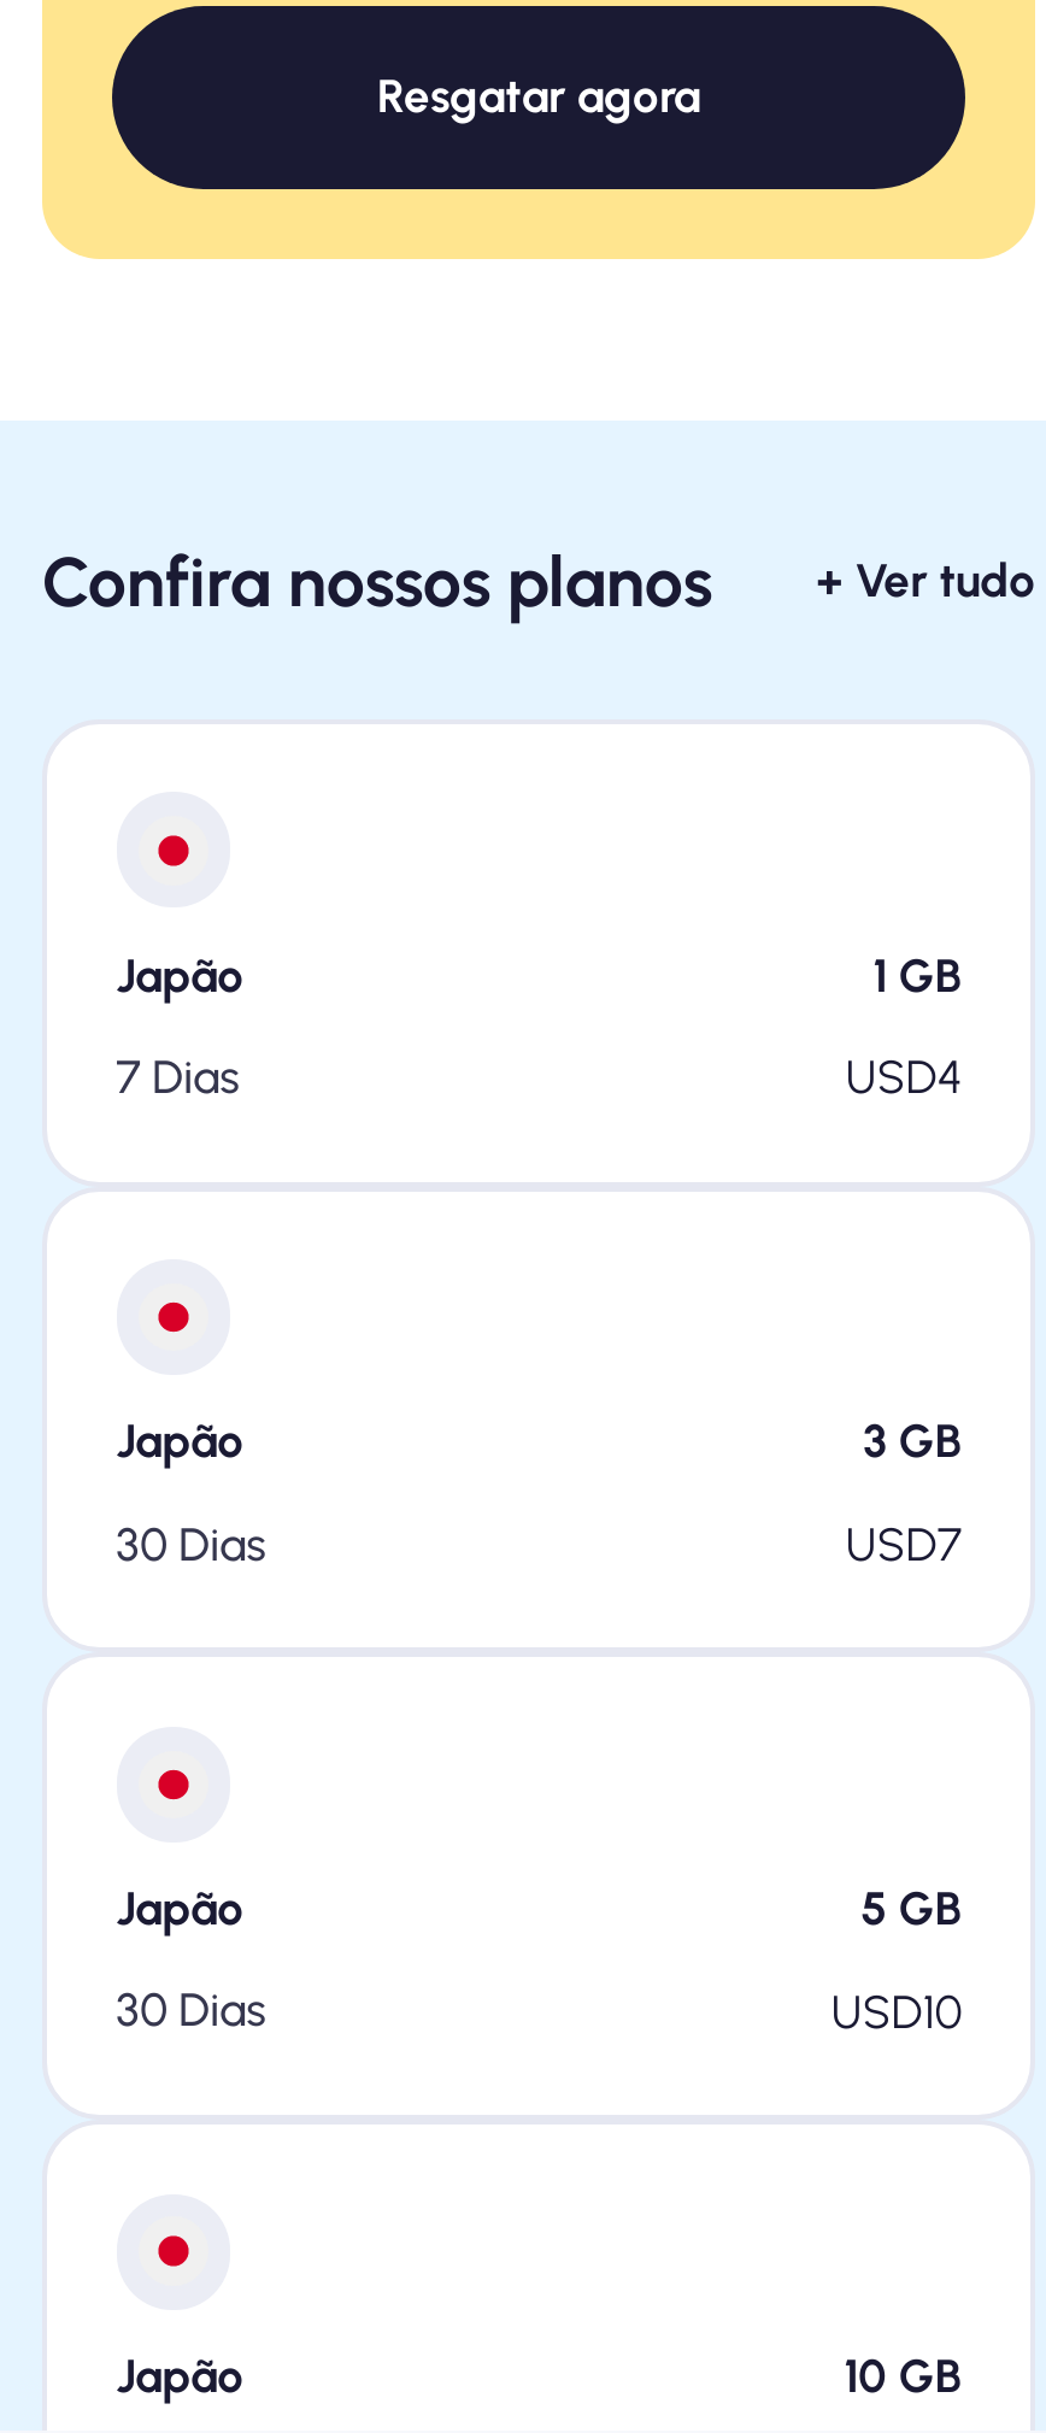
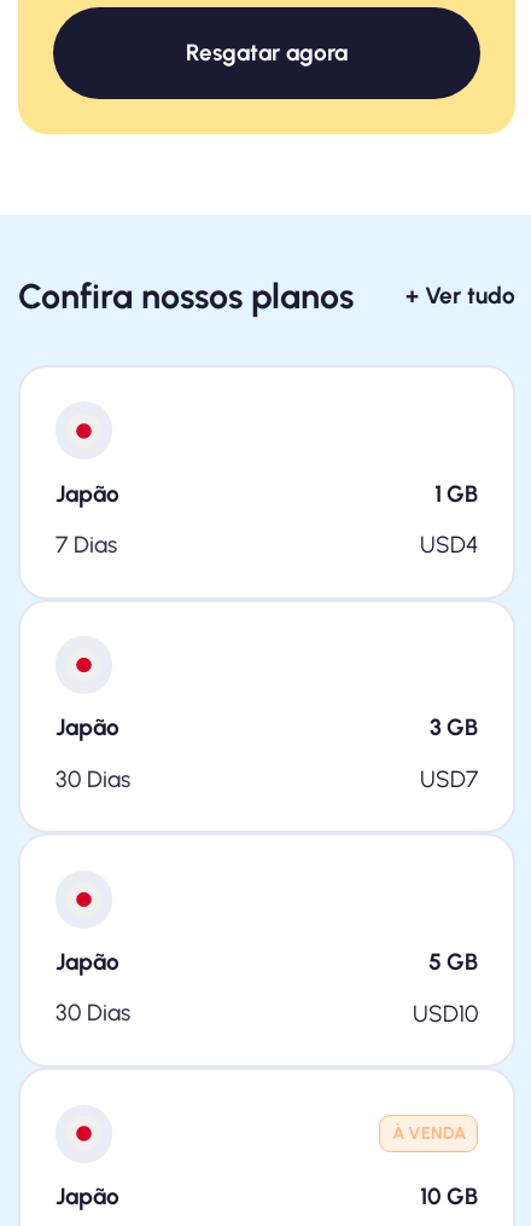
+ À VENDA
